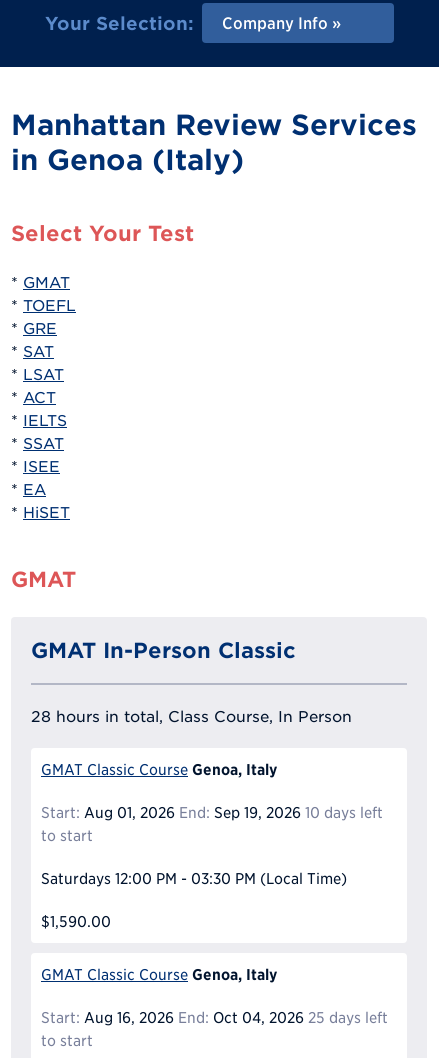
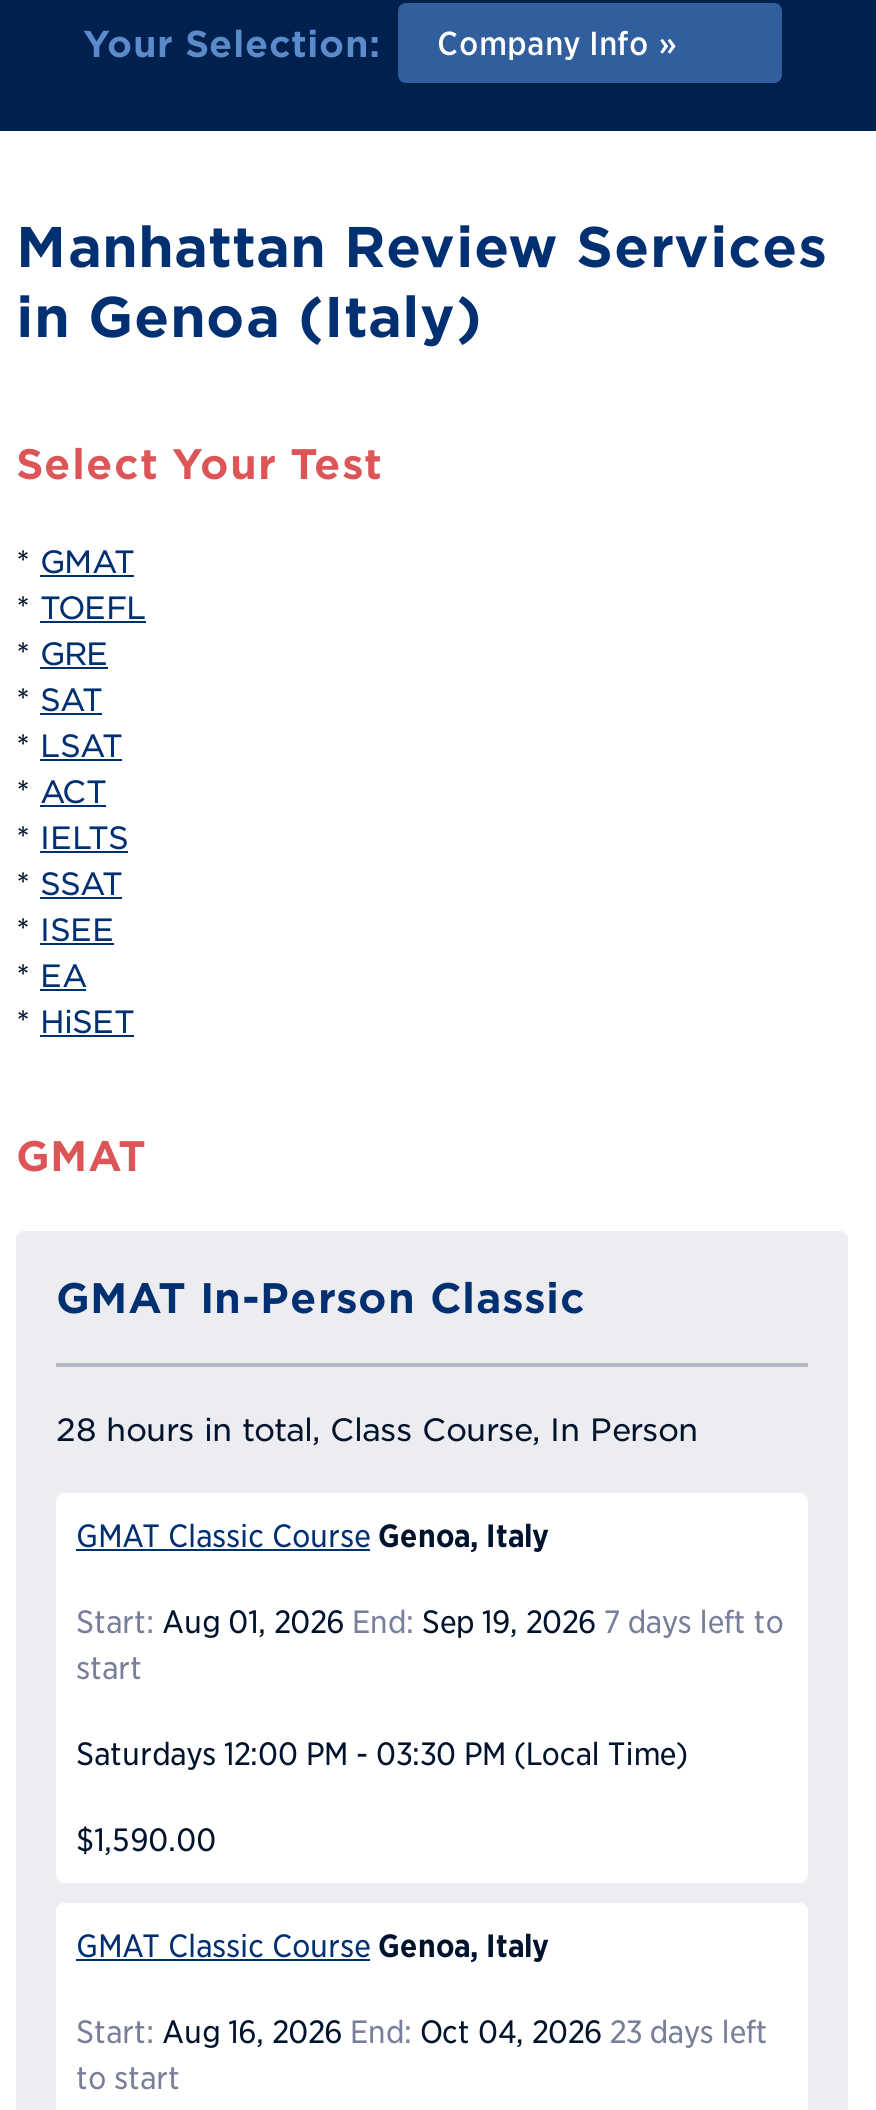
- Start: Aug 01, 2026 End: Sep 19, 2026 10 days left
- to start
+ Start: Aug 01, 2026 End: Sep 19, 2026 7 days left to
+ start

- Start: Aug 16, 2026 End: Oct 04, 2026 25 days left
+ Start: Aug 16, 2026 End: Oct 04, 2026 23 days left
